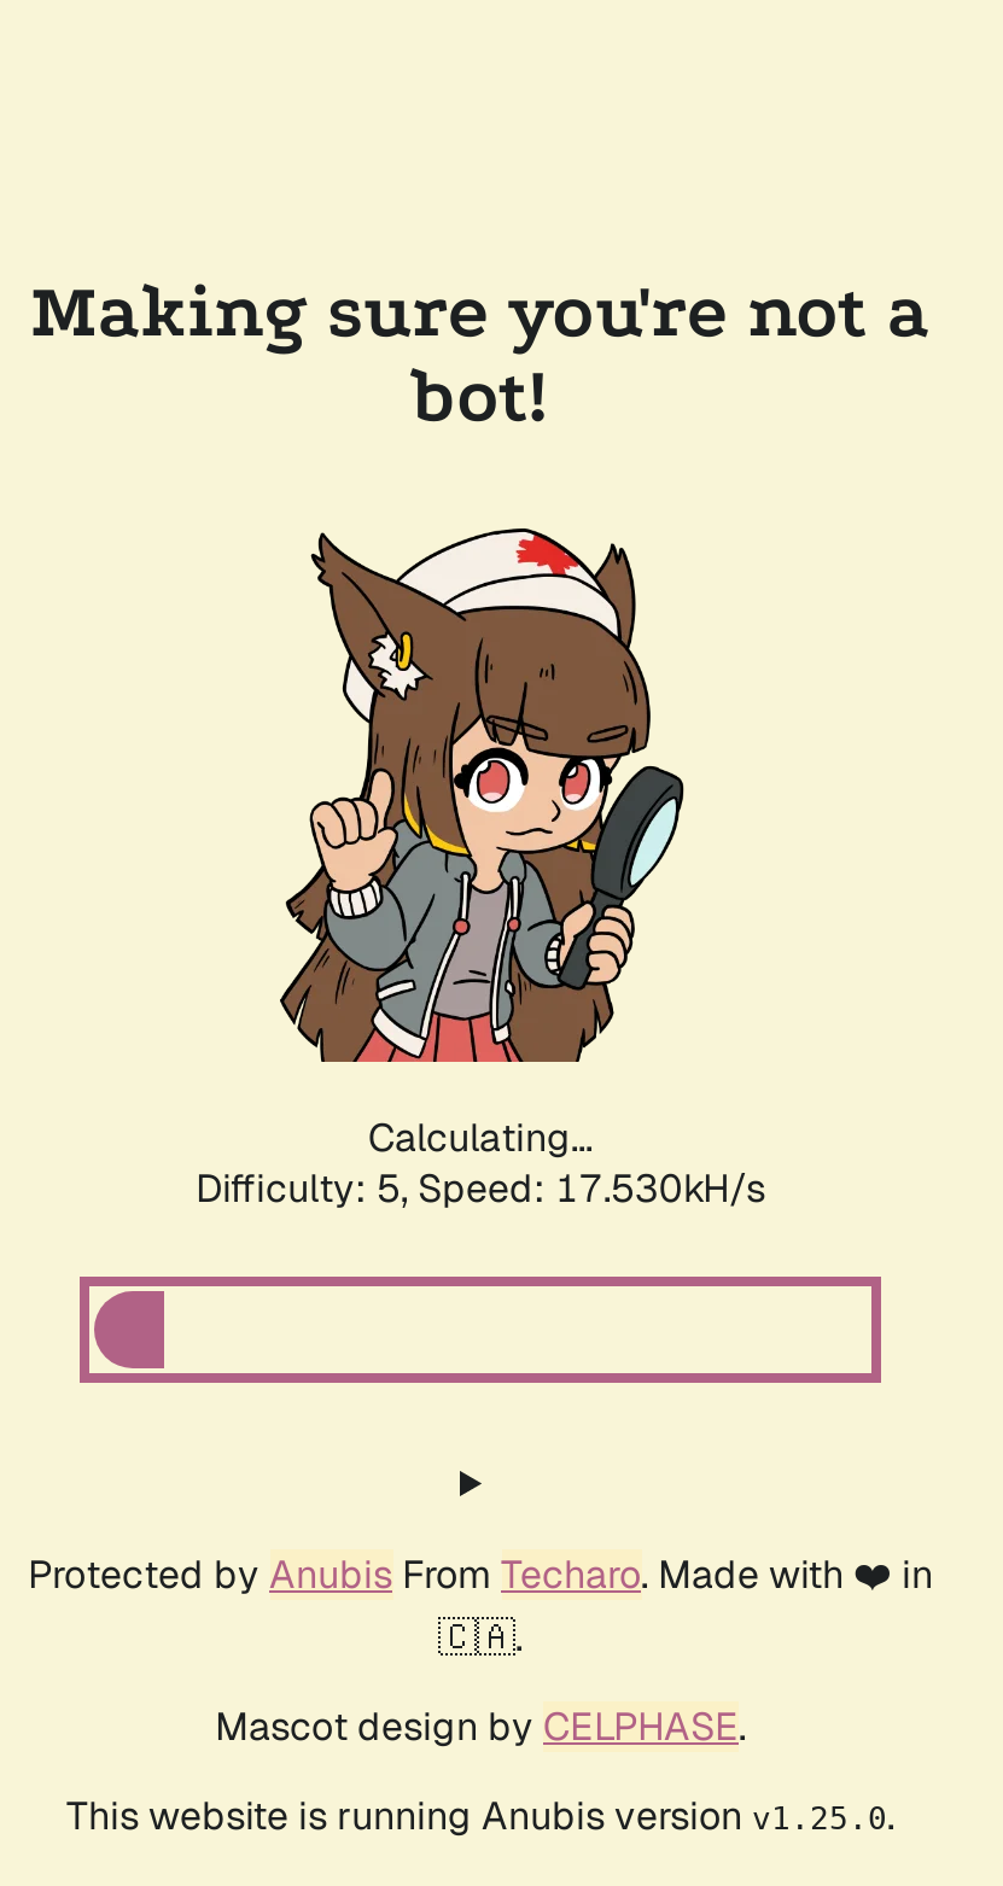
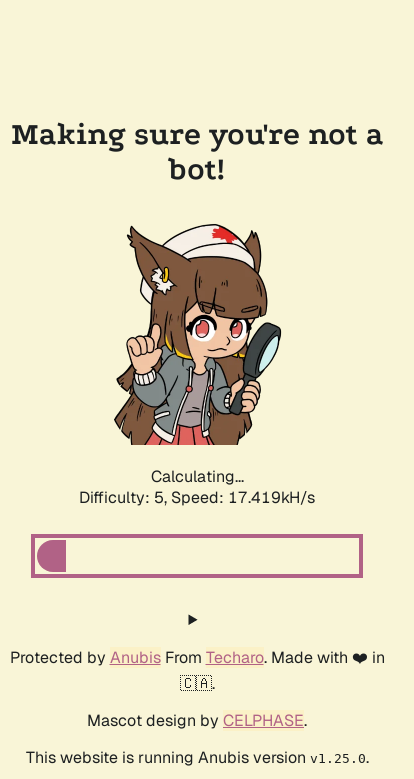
- Difficulty: 5, Speed: 17.530kH/s
+ Difficulty: 5, Speed: 17.419kH/s
